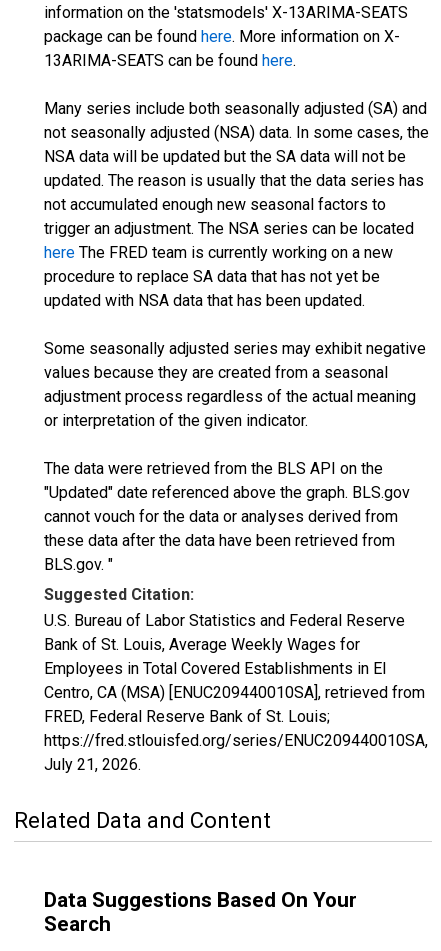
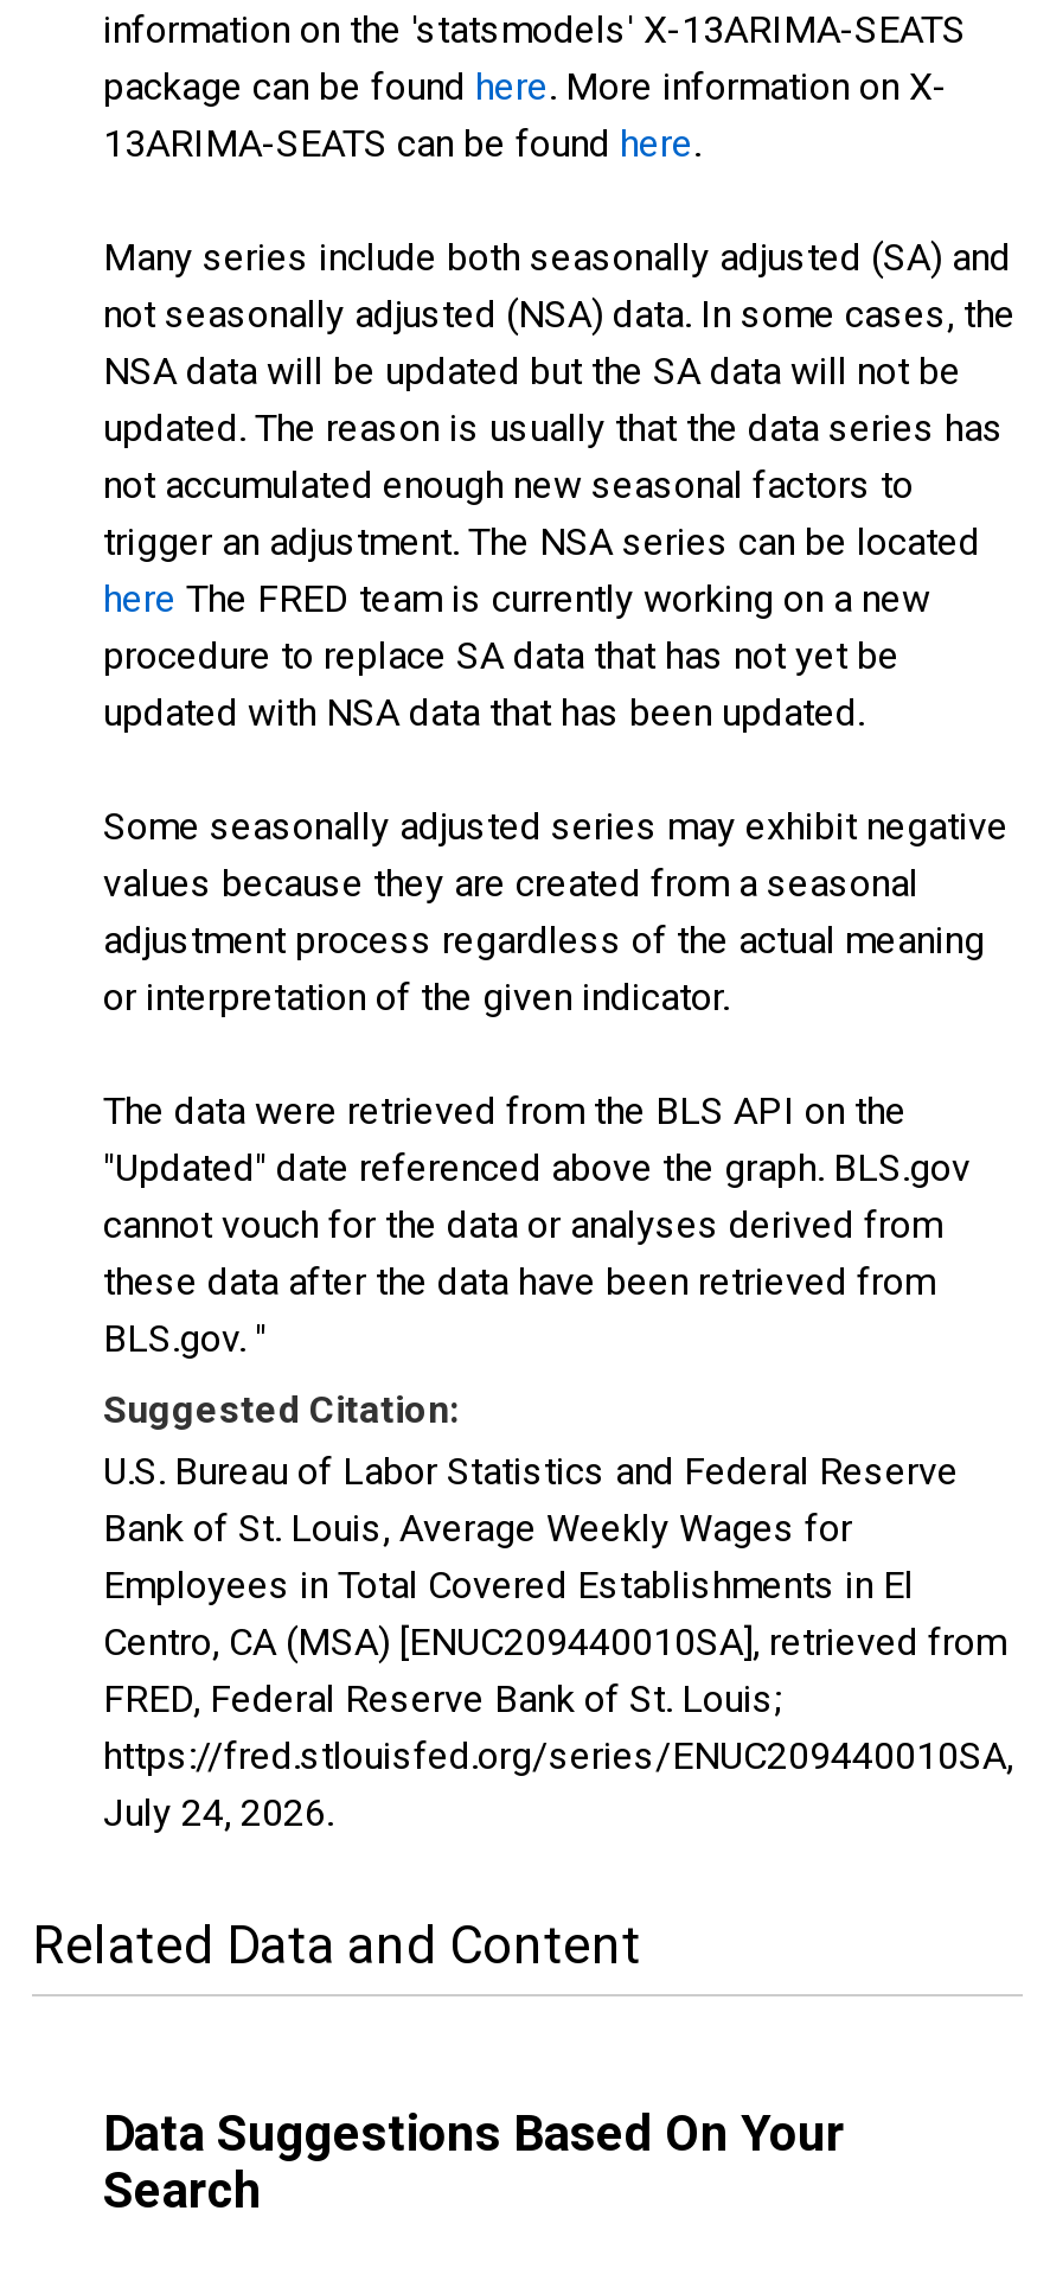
- July 21, 2026.
+ July 24, 2026.
